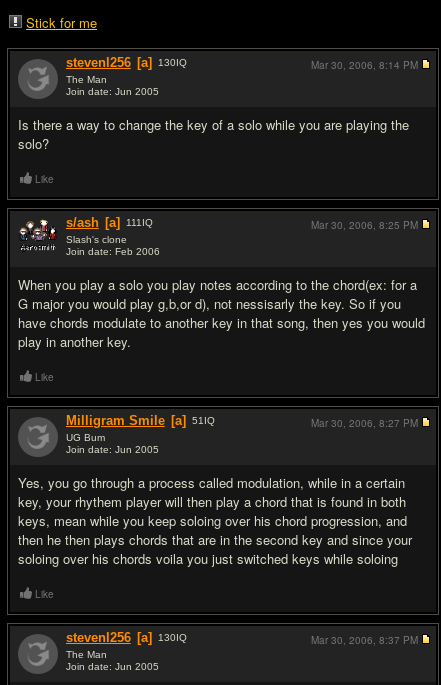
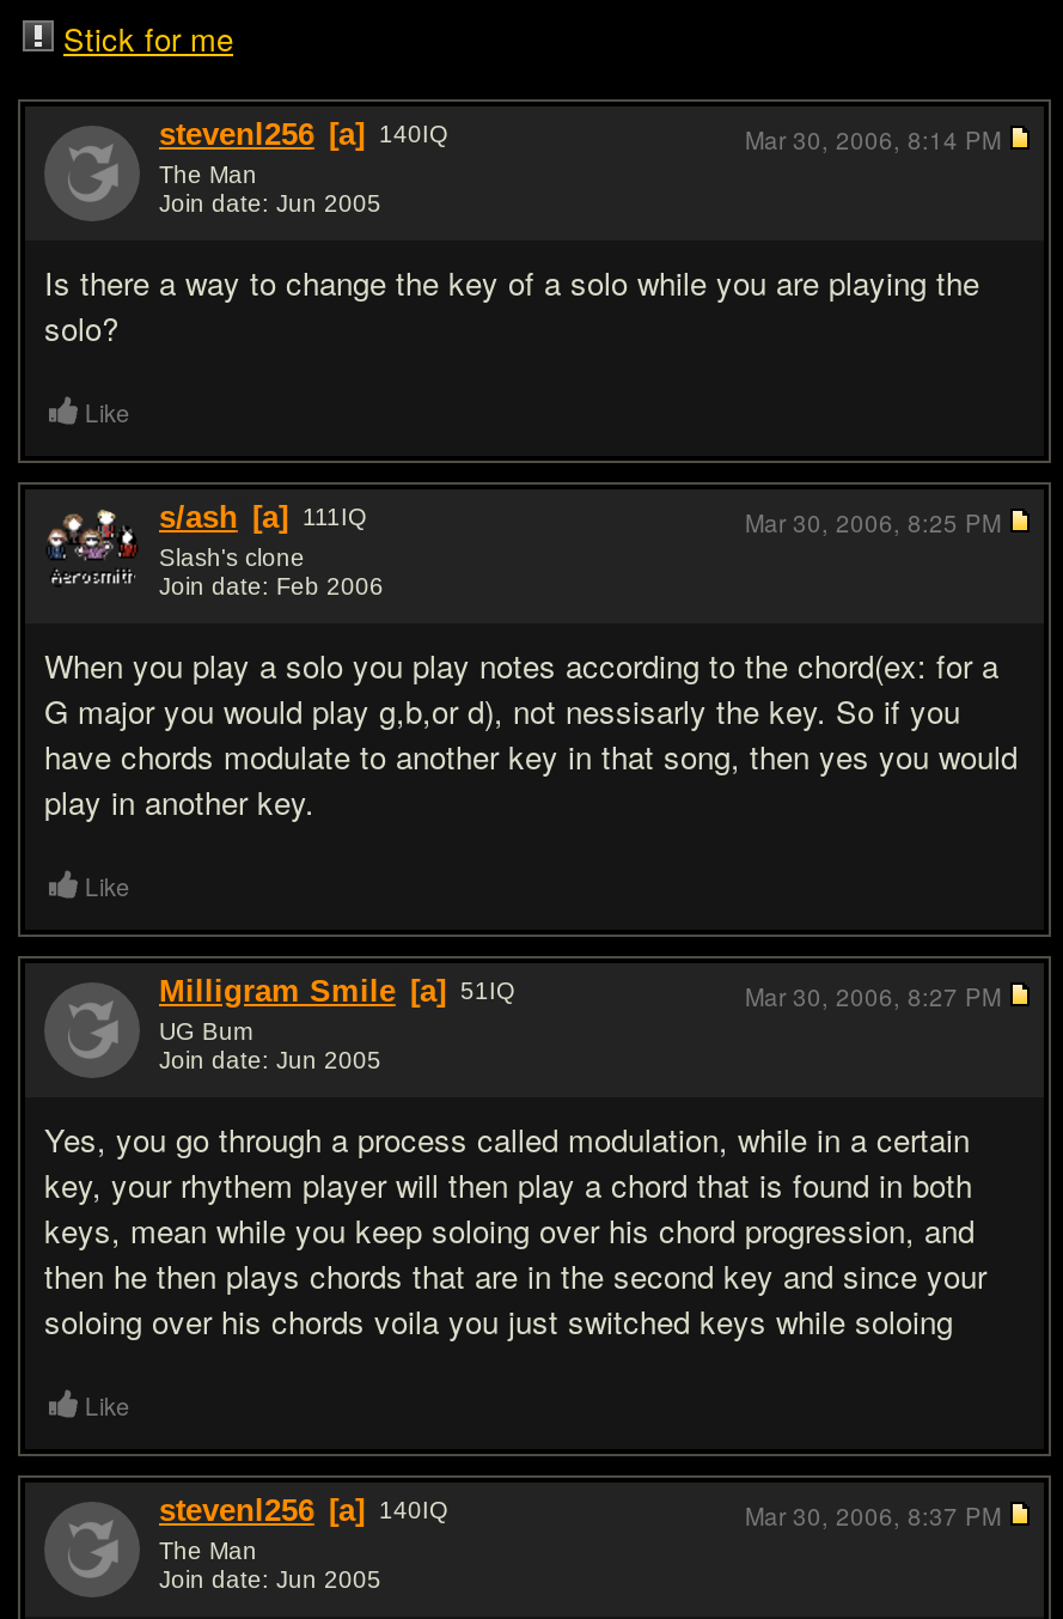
- stevenl256 [a] 130IQ
+ stevenl256 [a] 140IQ

- stevenl256 [a] 130IQ
+ stevenl256 [a] 140IQ
